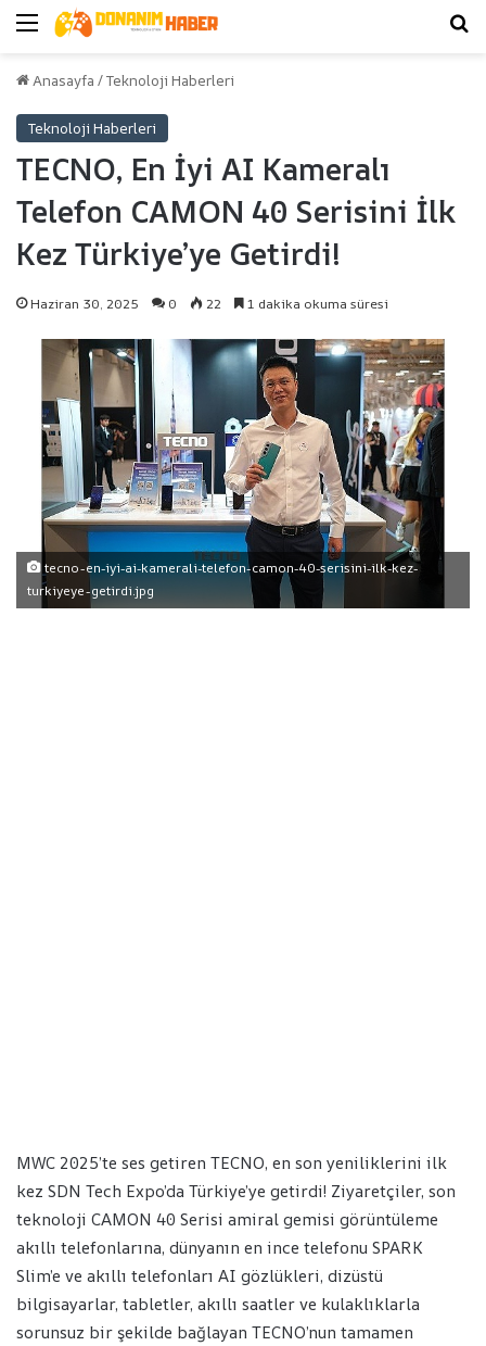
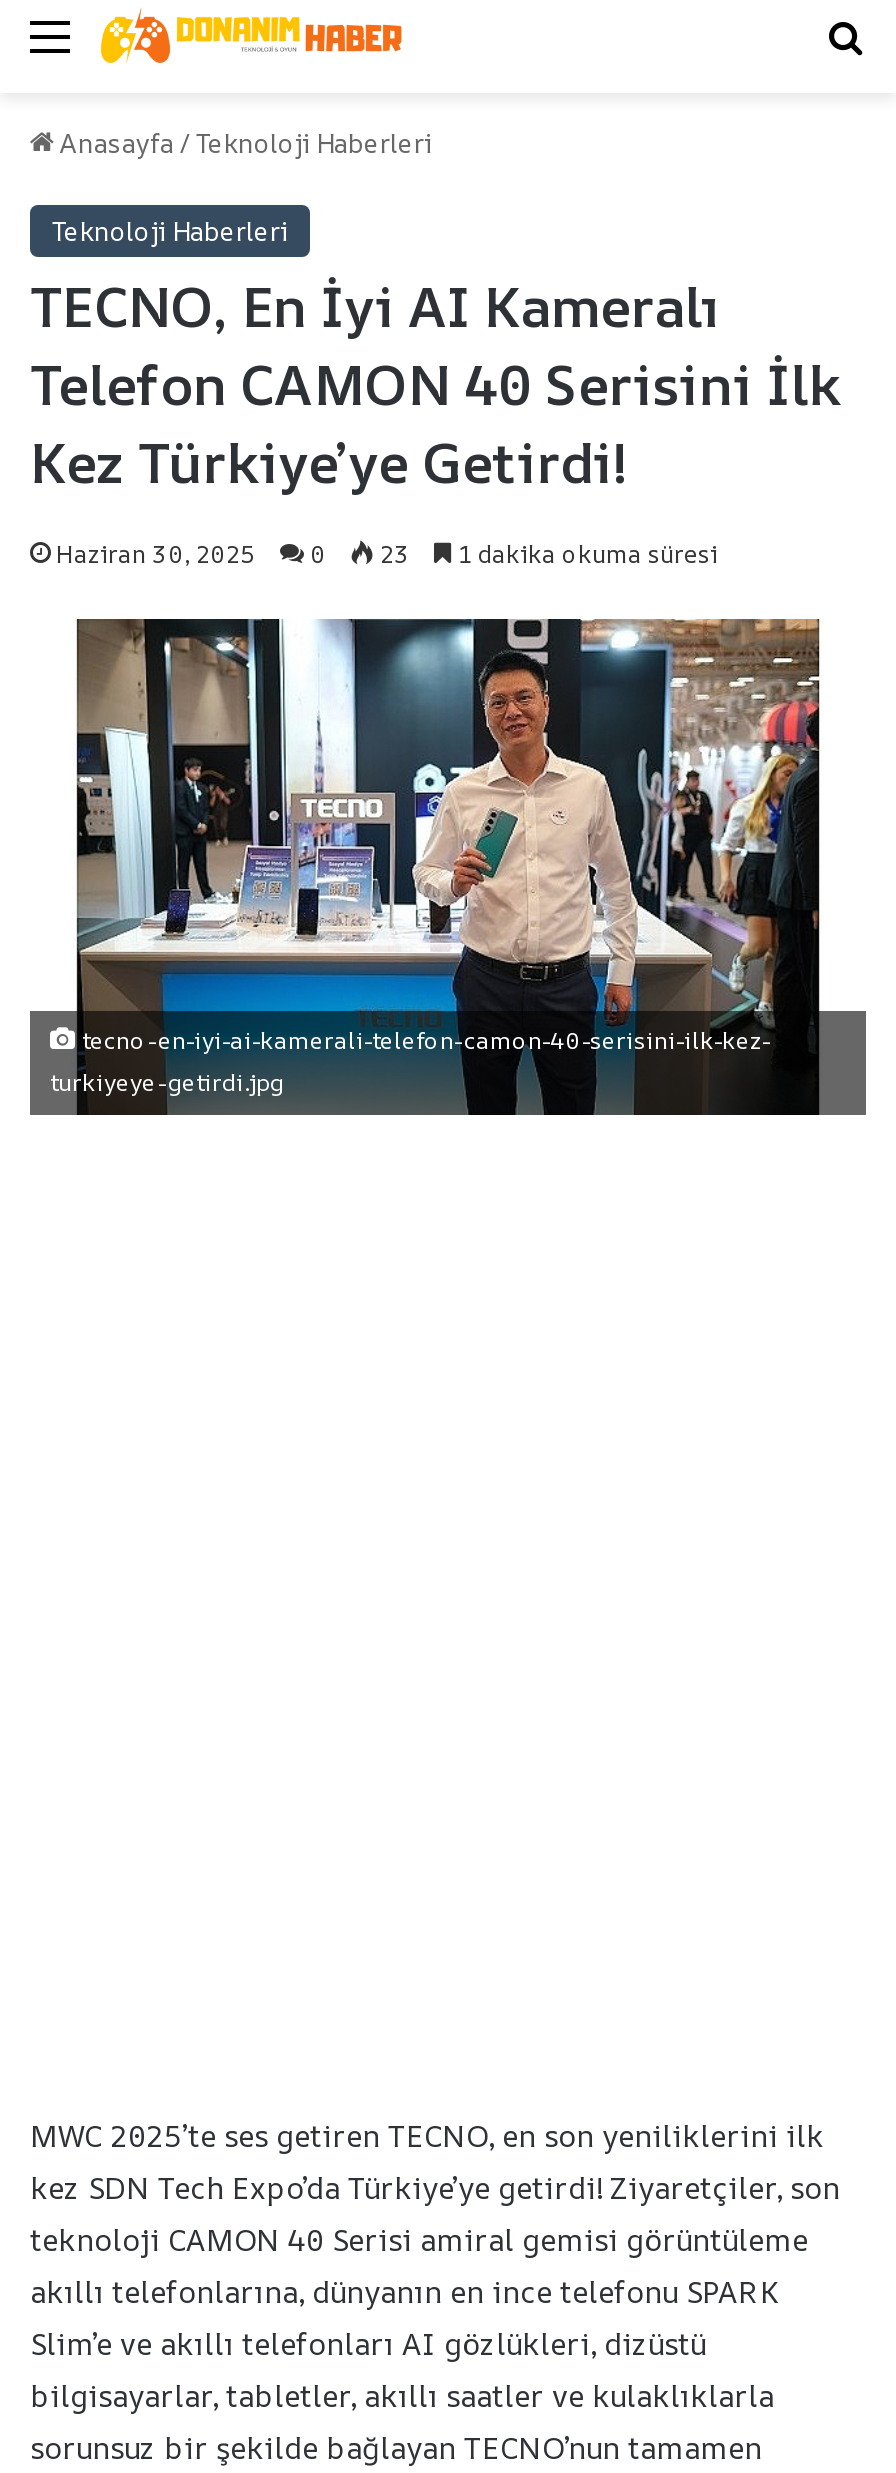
- Haziran 30, 2025 0 22 1 dakika okuma süresi
+ Haziran 30, 2025 0 23 1 dakika okuma süresi
